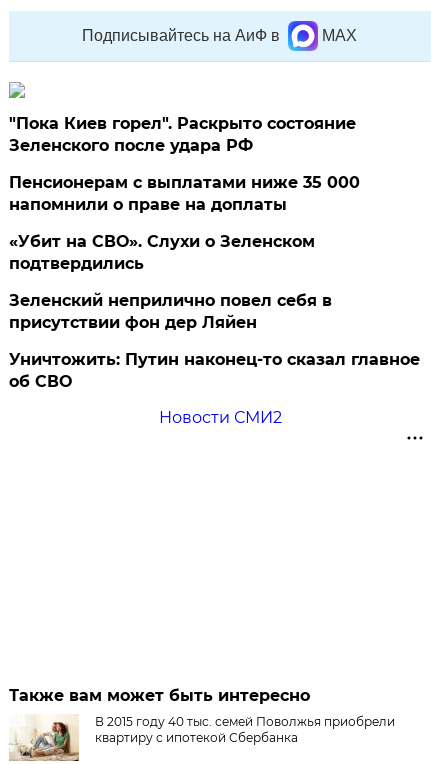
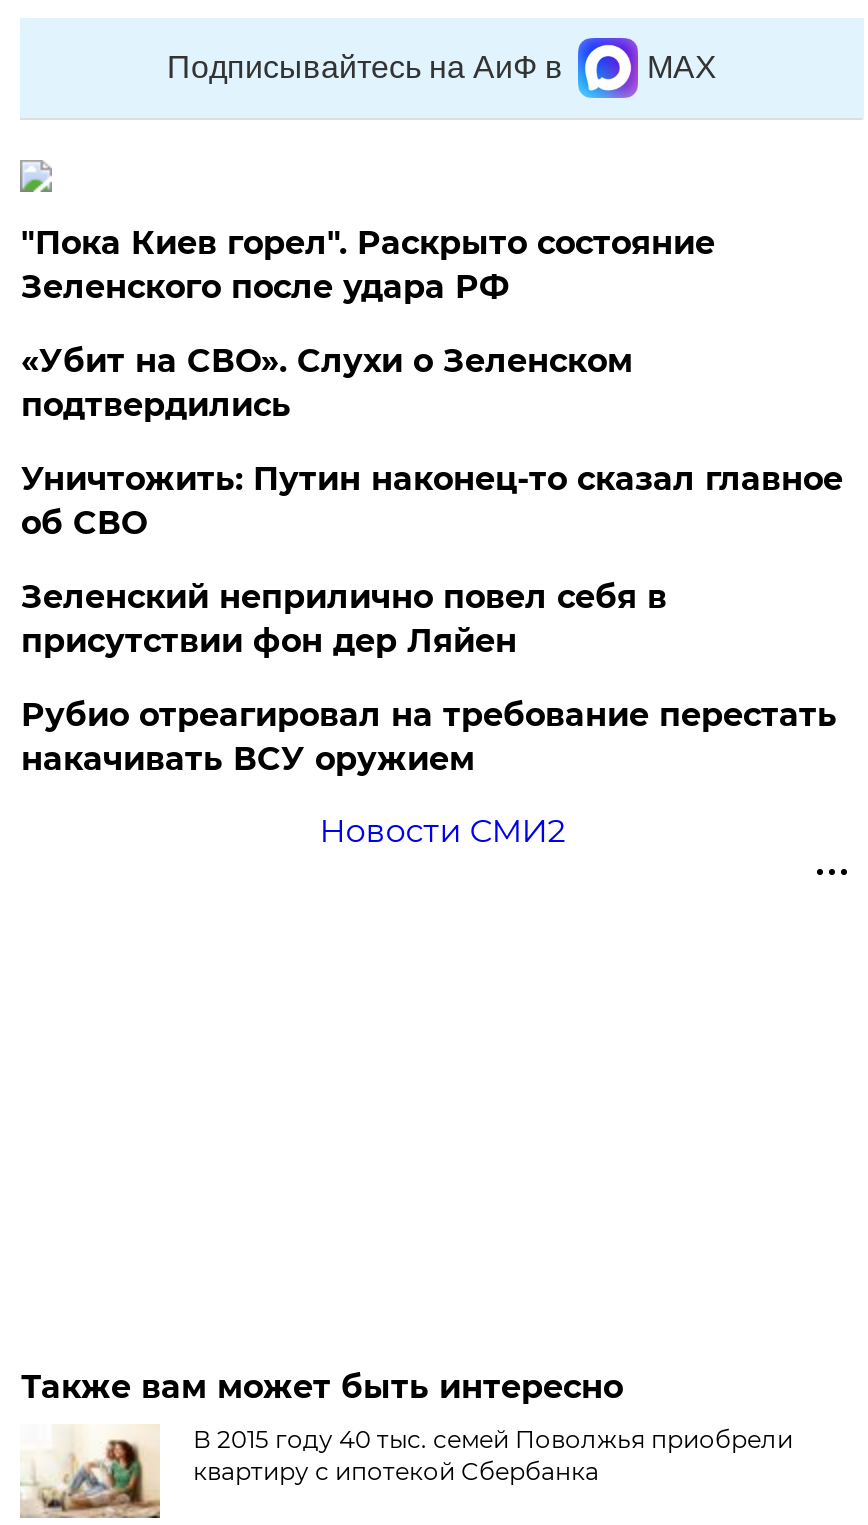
- Пенсионерам с выплатами ниже 35 000
- напомнили о праве на доплаты

moved up: «Убит на СВО». Слухи о Зеленском | подтвердились

+ Рубио отреагировал на требование перестать
+ накачивать ВСУ оружием

moved up: Уничтожить: Путин наконец-то сказал главное | об СВО
